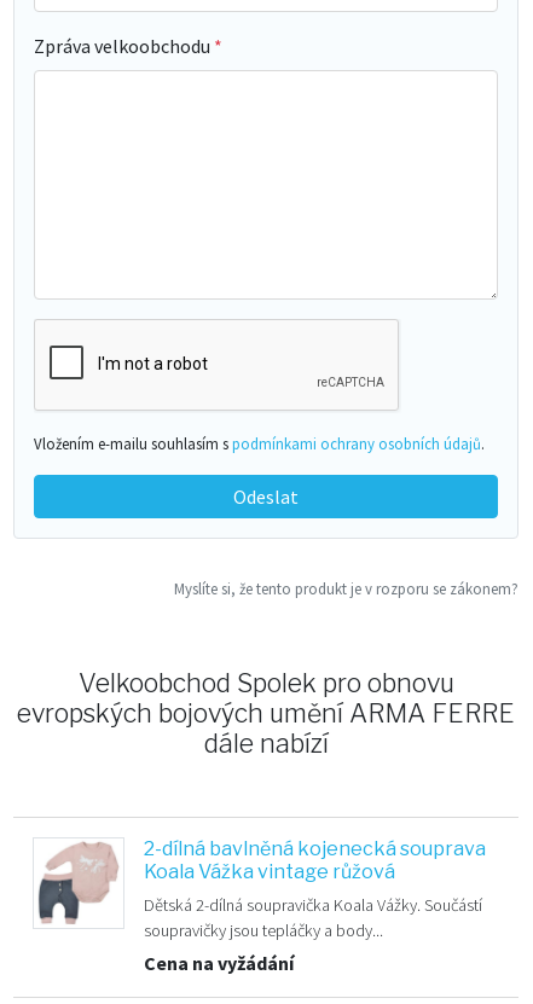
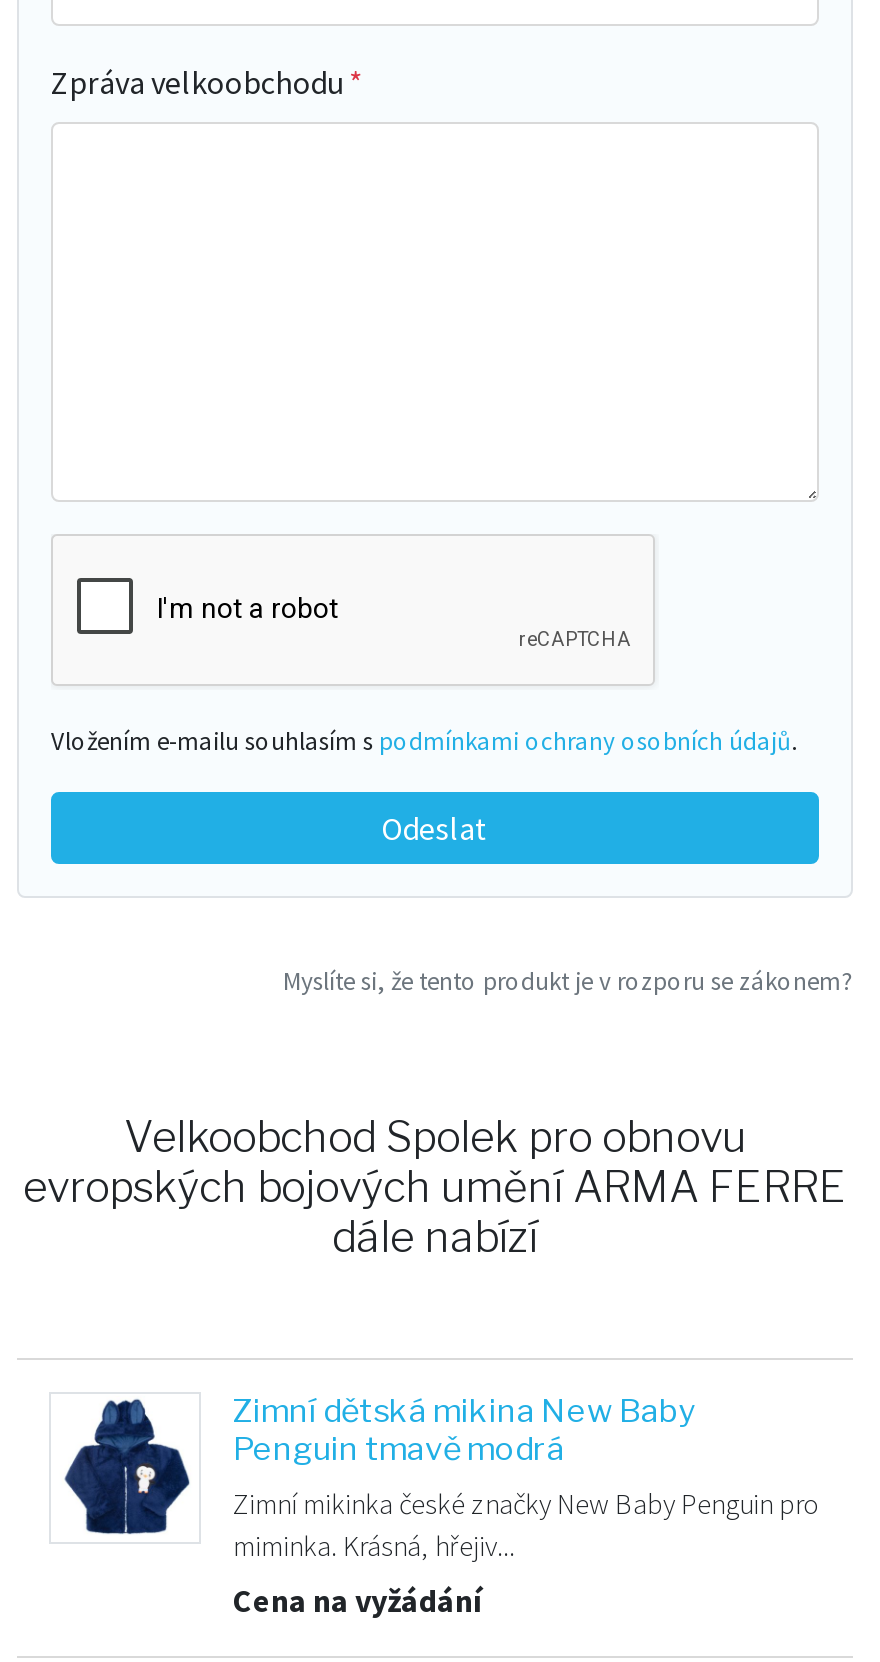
- [image]
- 2-dílná bavlněná kojenecká souprava
- Koala Vážka vintage růžová
+ [image]
+ Zimní dětská mikina New Baby
+ Penguin tmavě modrá

- Dětská 2-dílná soupravička Koala Vážky. Součástí
- soupravičky jsou tepláčky a body...
+ Zimní mikinka české značky New Baby Penguin pro
+ miminka. Krásná, hřejiv...
